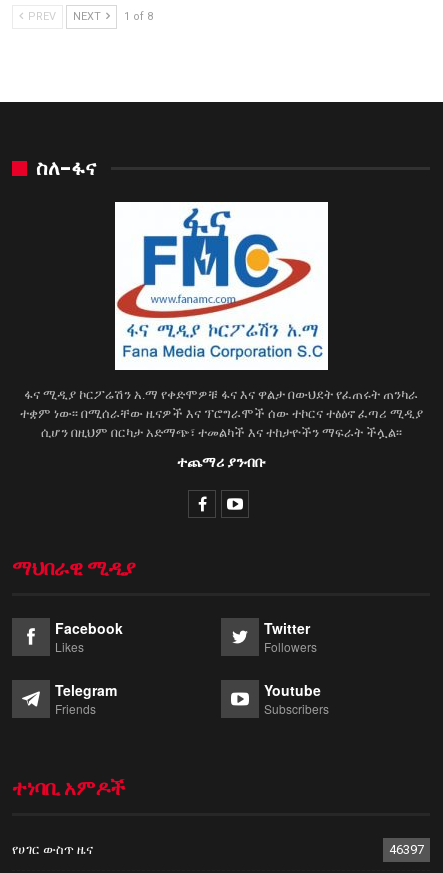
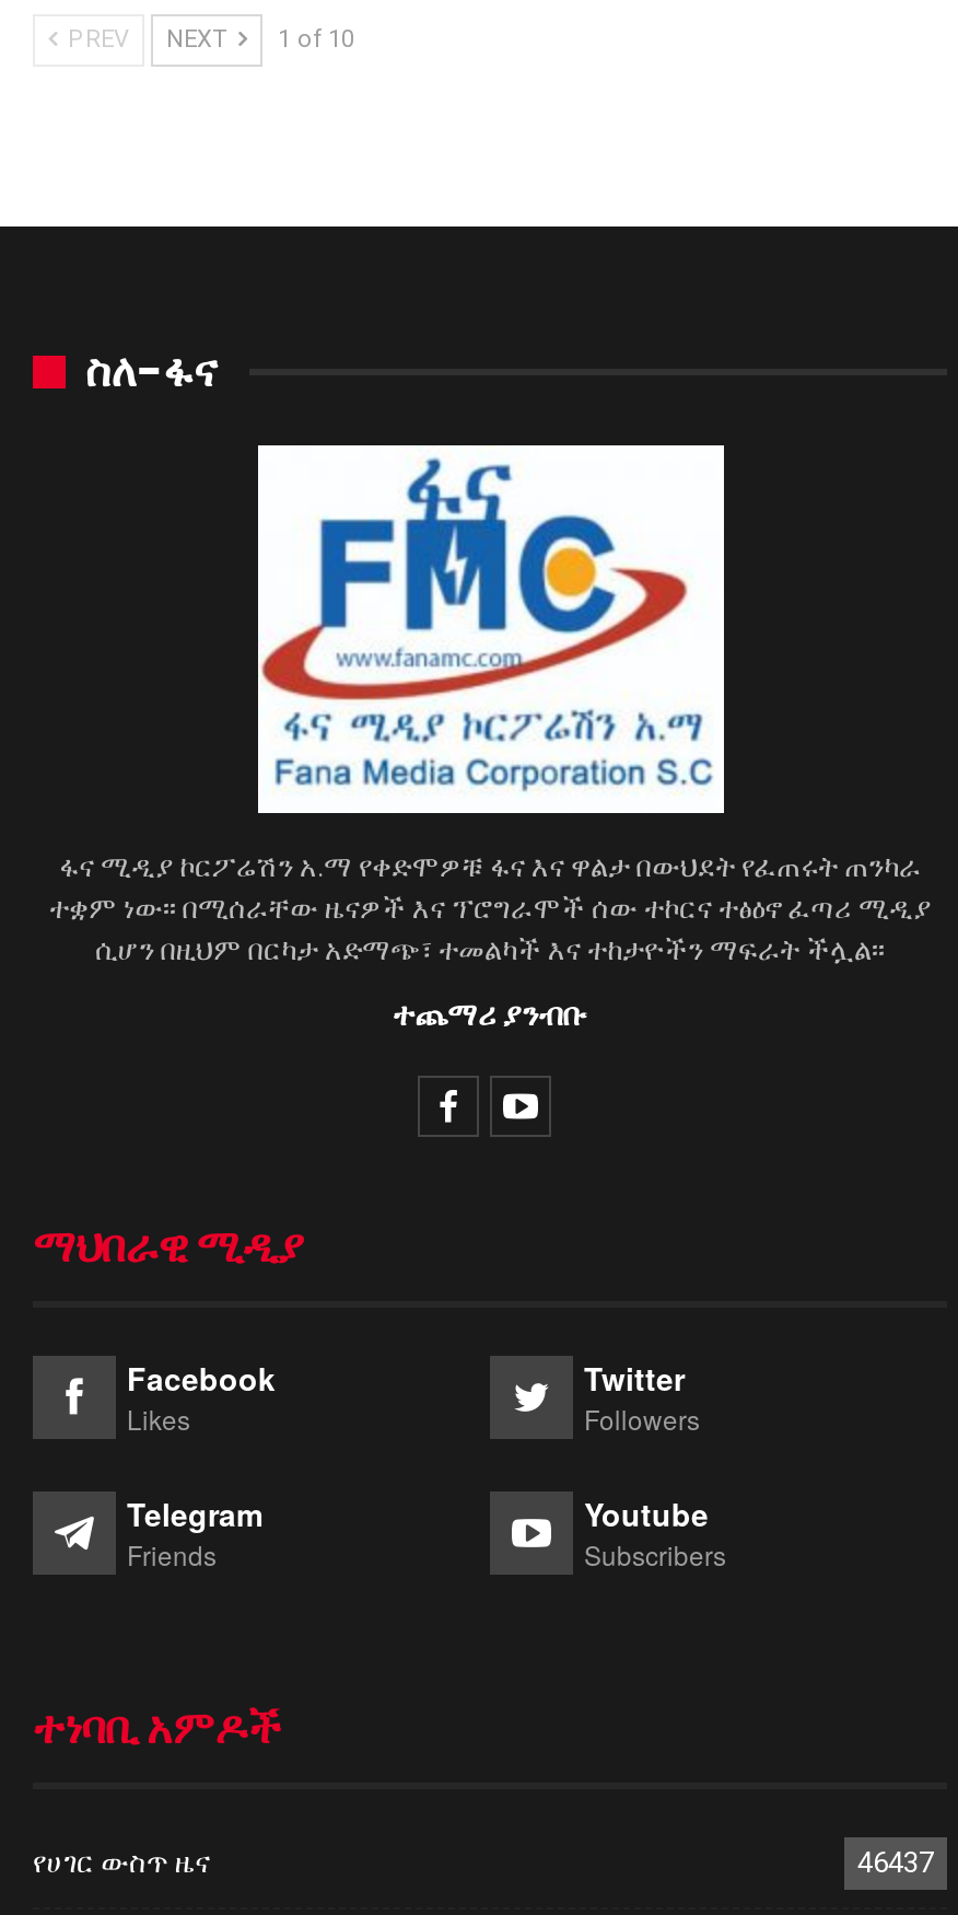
- PREV NEXT 1 of 8
+ PREV NEXT 1 of 10

- 46397
+ 46437
